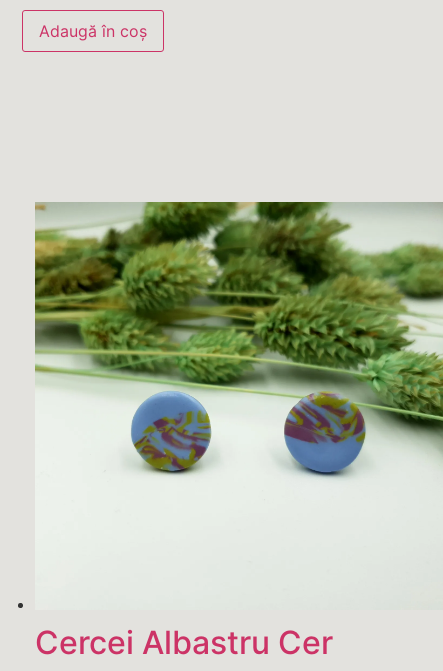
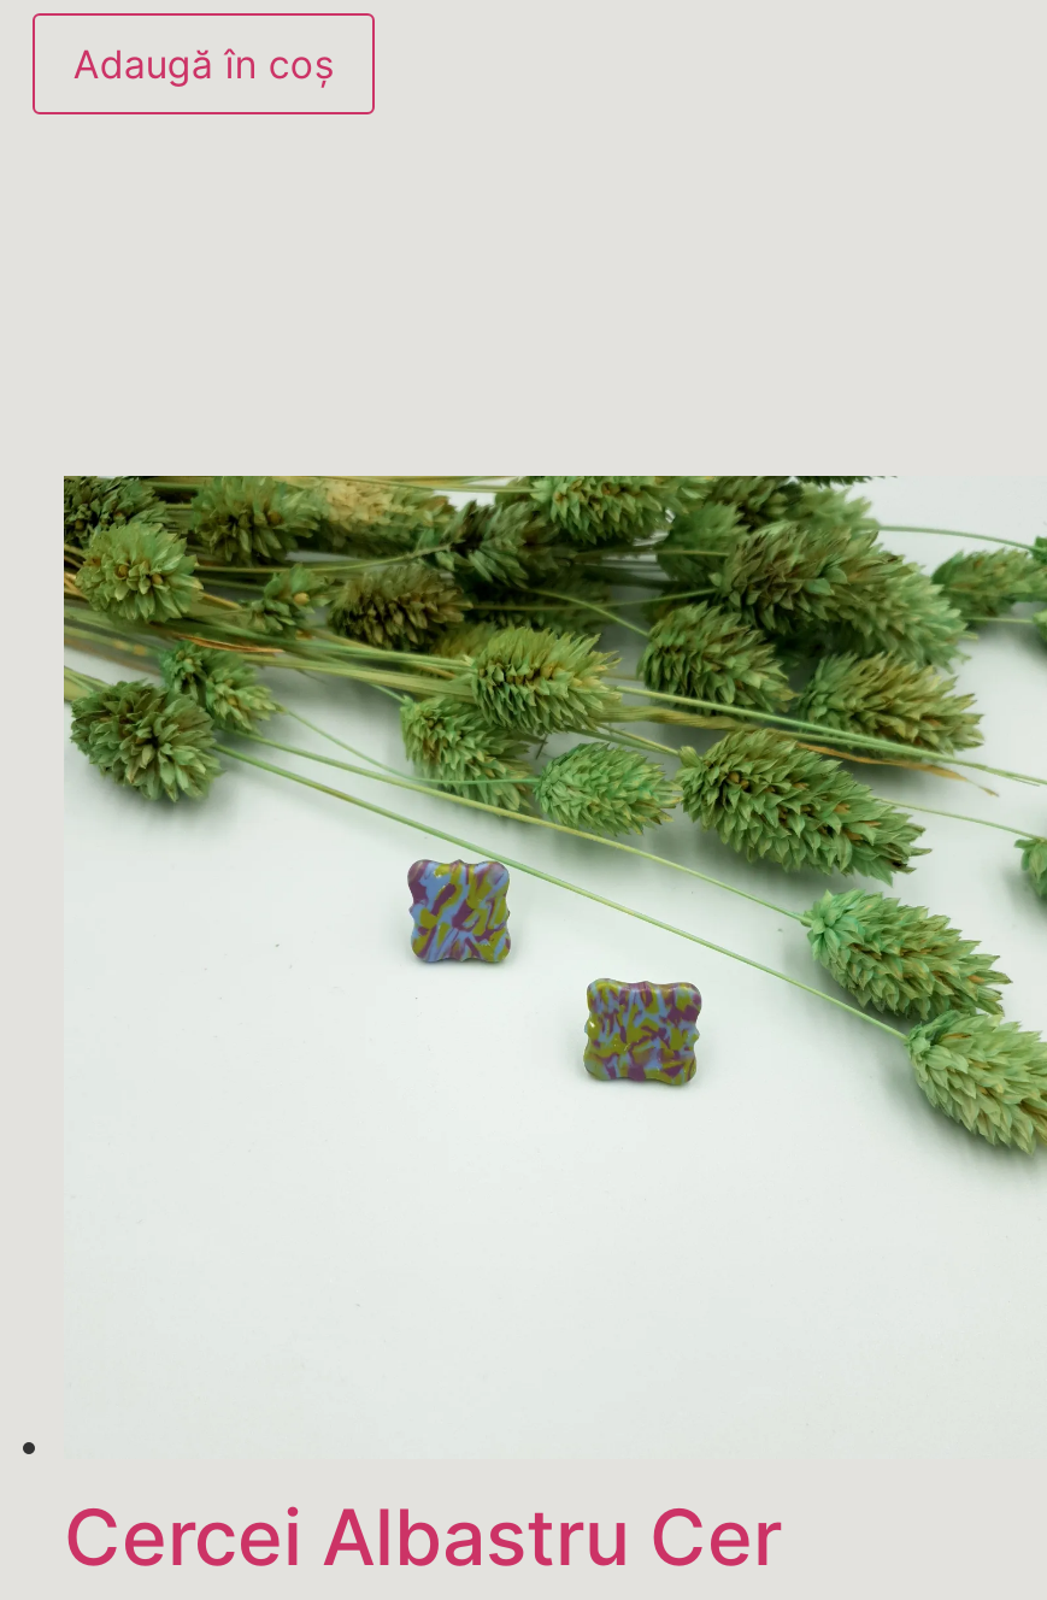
- [image]
+ [image]
